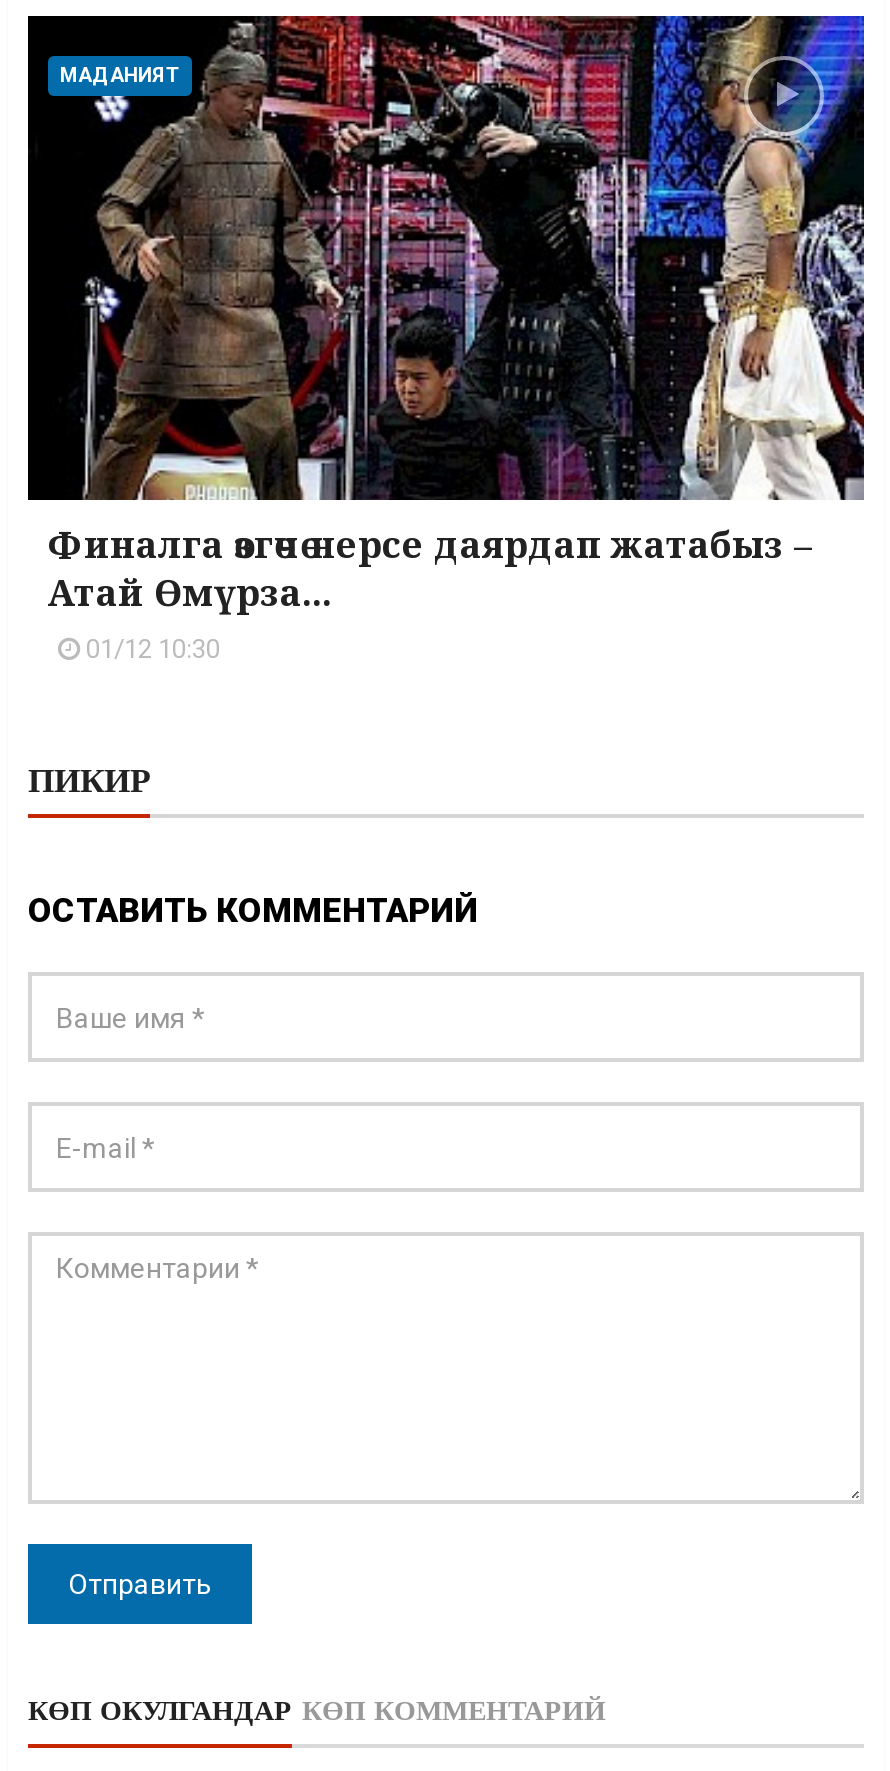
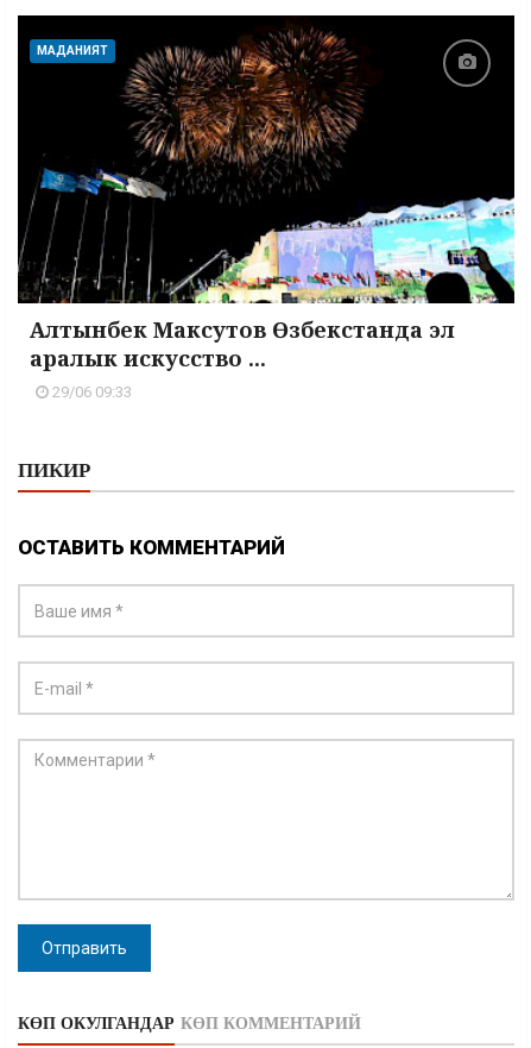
- [image]
- Финалга өзгөчө нерсе даярдап жатабыз –
- Атай Өмүрза...
- 01/12 10:30
+ [image]
+ Алтынбек Максутов Өзбекстанда эл
+ аралык искусство ...
+ 29/06 09:33
